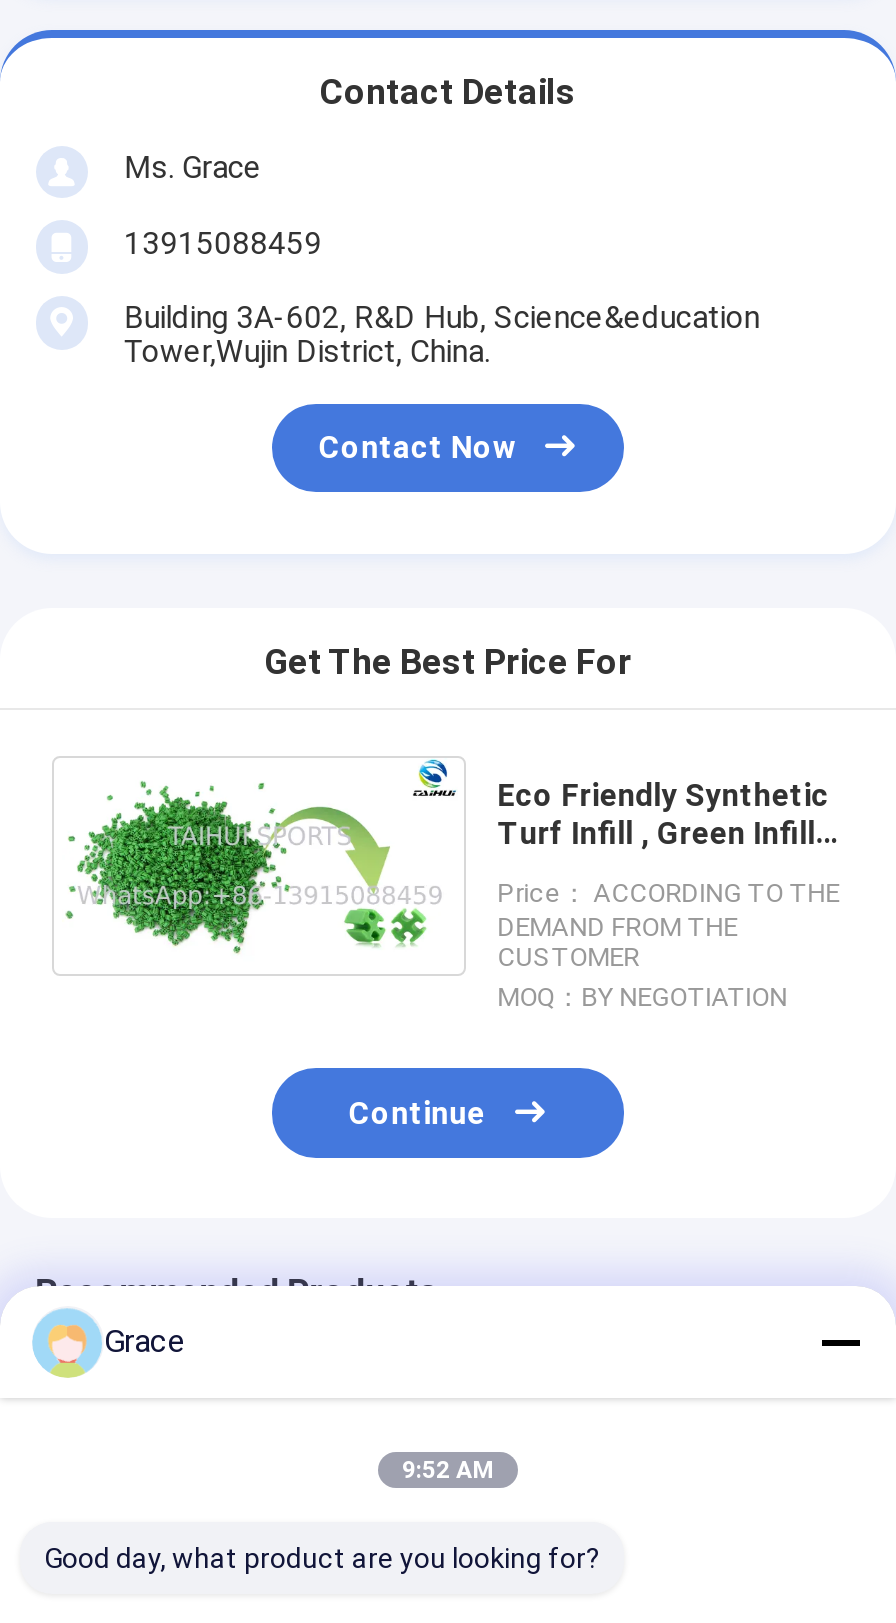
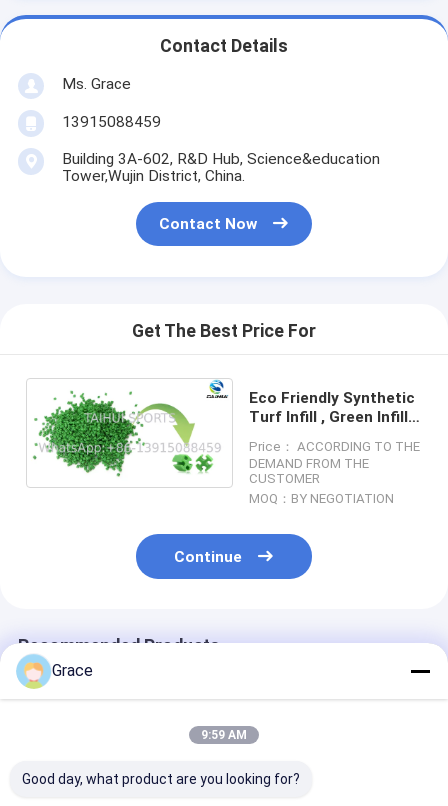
- 9:52 AM
+ 9:59 AM
